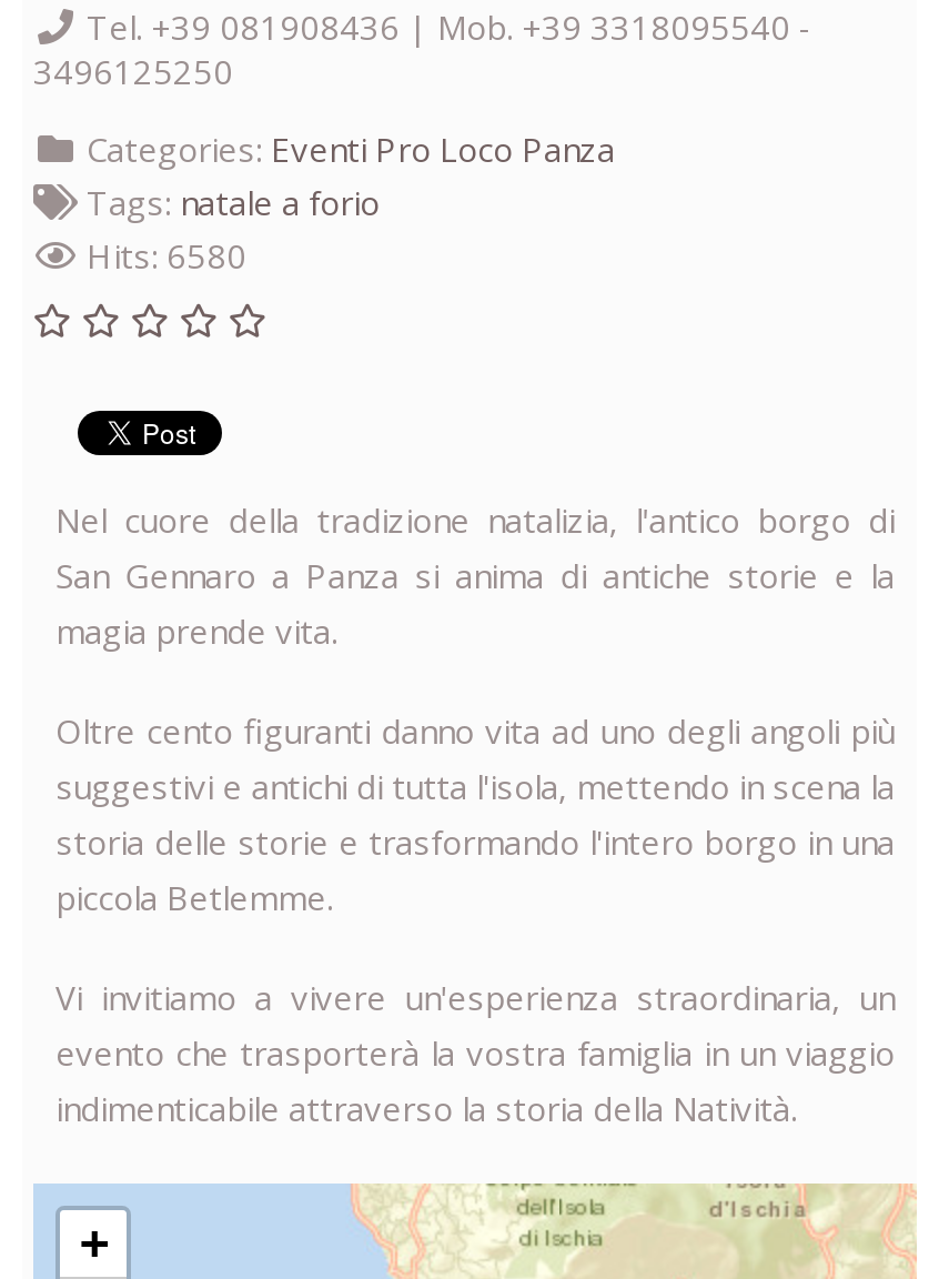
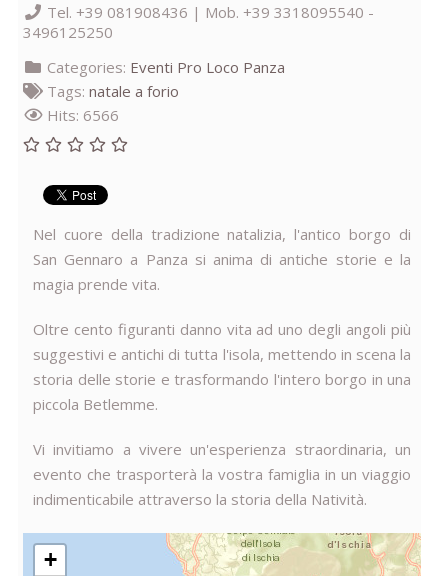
- Hits: 6580
+ Hits: 6566
